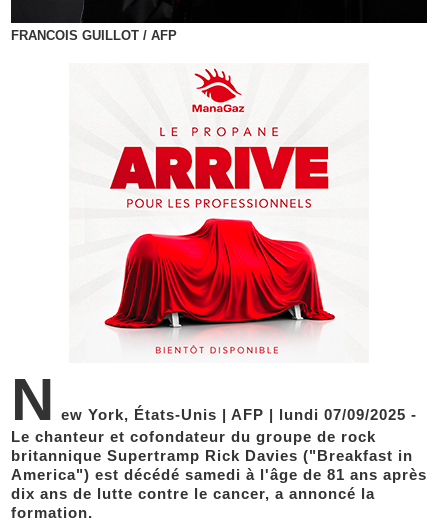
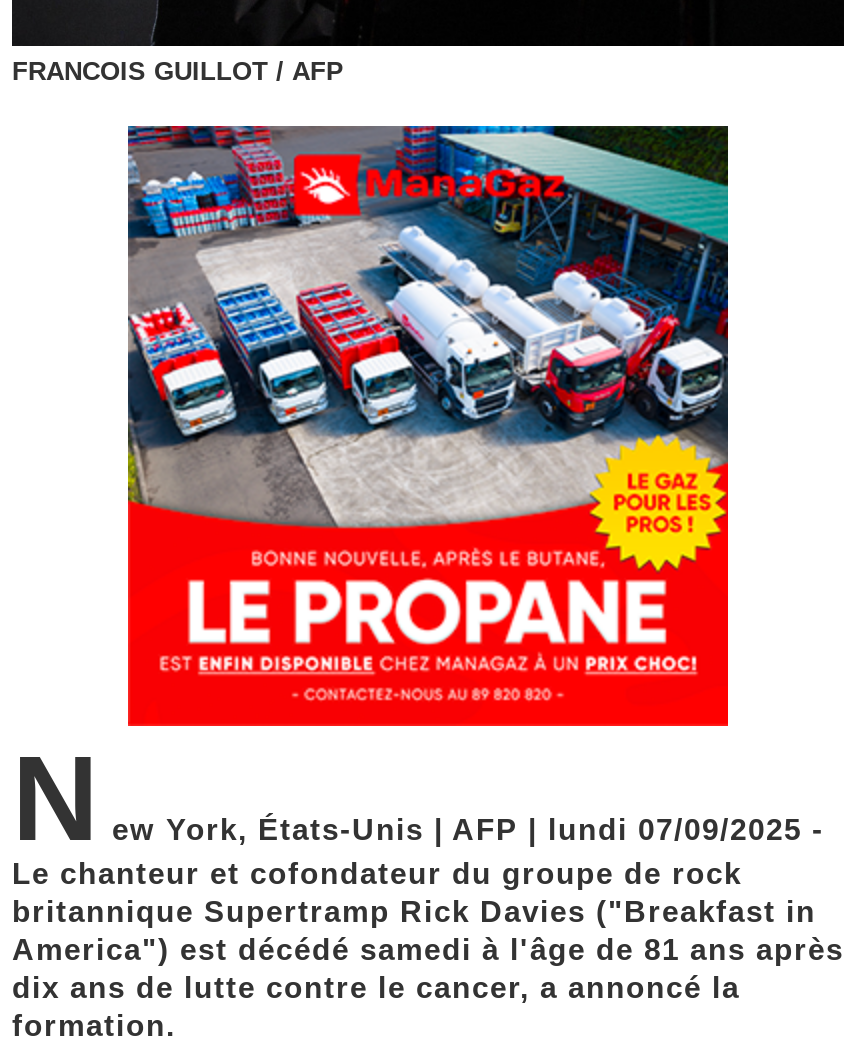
- [image]
+ [image]
